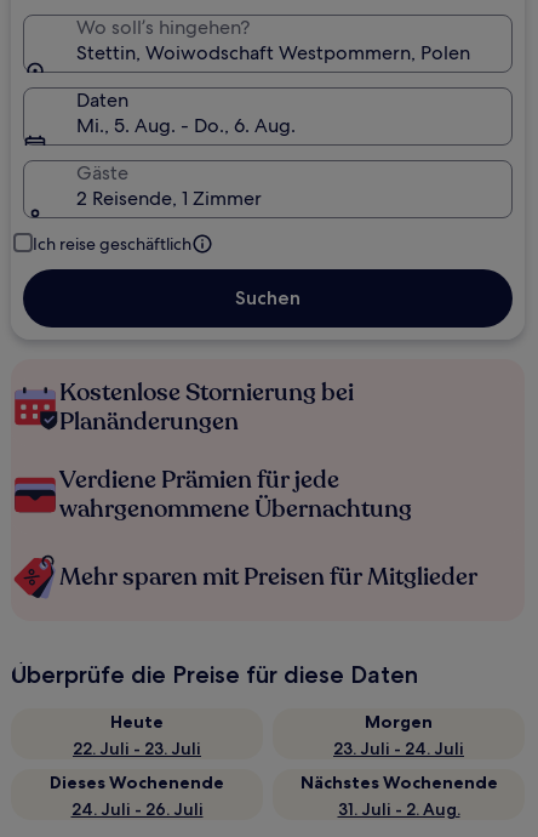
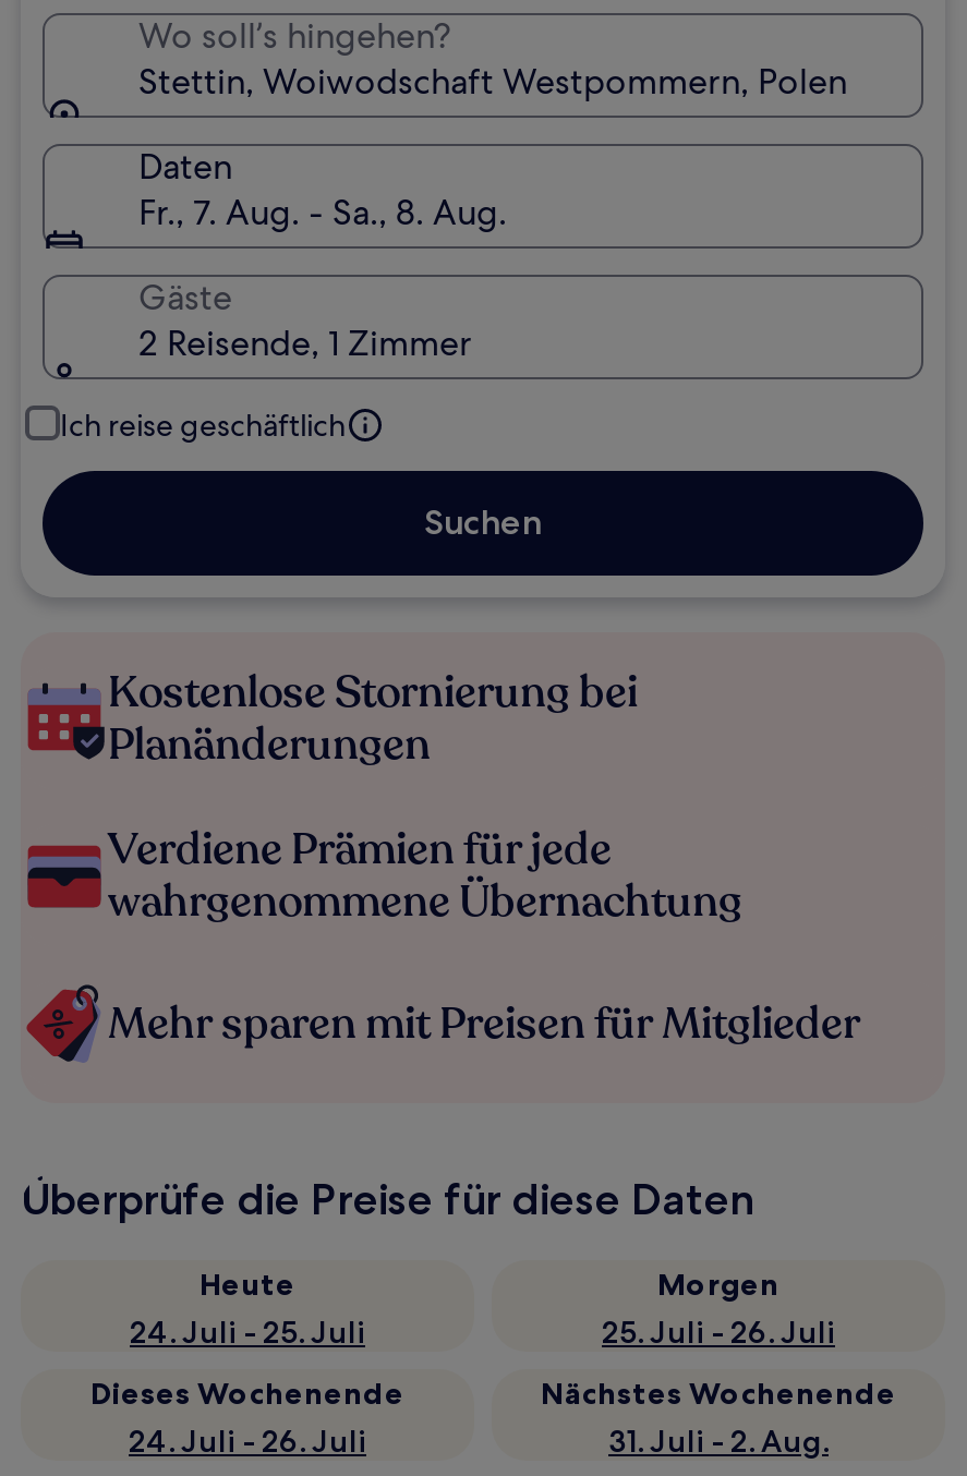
- Mi., 5. Aug. - Do., 6. Aug.
+ Fr., 7. Aug. - Sa., 8. Aug.

- 22. Juli - 23. Juli
+ 24. Juli - 25. Juli

- 23. Juli - 24. Juli
+ 25. Juli - 26. Juli
